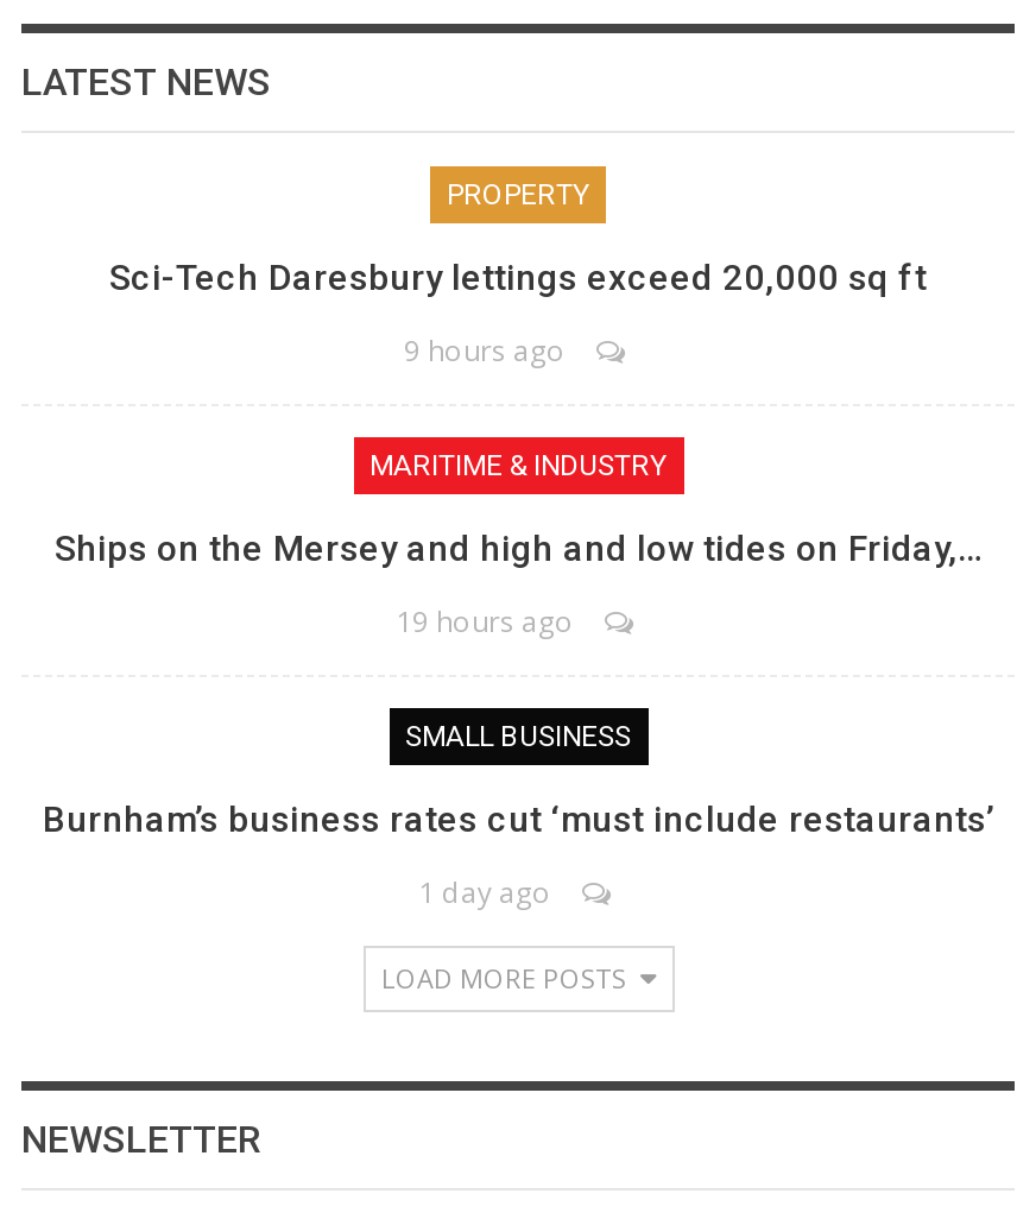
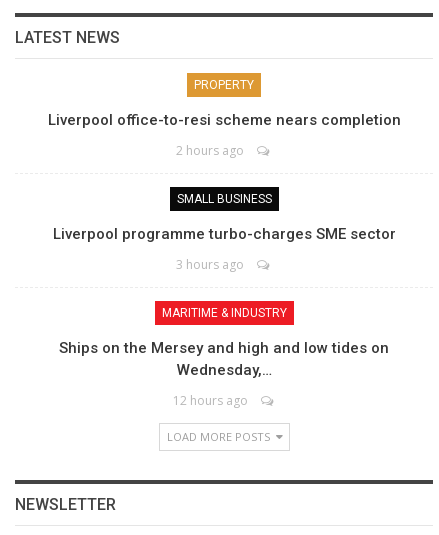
- Sci-Tech Daresbury lettings exceed 20,000 sq ft
- 9 hours ago
- Ships on the Mersey and high and low tides on Friday,…
- 19 hours ago
+ Liverpool office-to-resi scheme nears completion
+ 2 hours ago

moved down: MARITIME & INDUSTRY

moved up: SMALL BUSINESS

- Burnham’s business rates cut ‘must include restaurants’
- 1 day ago
+ Liverpool programme turbo-charges SME sector
+ 3 hours ago
+ Ships on the Mersey and high and low tides on
+ Wednesday,…
+ 12 hours ago
